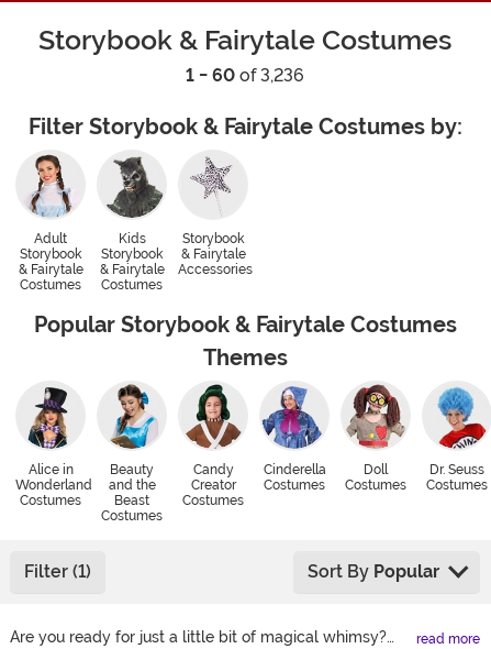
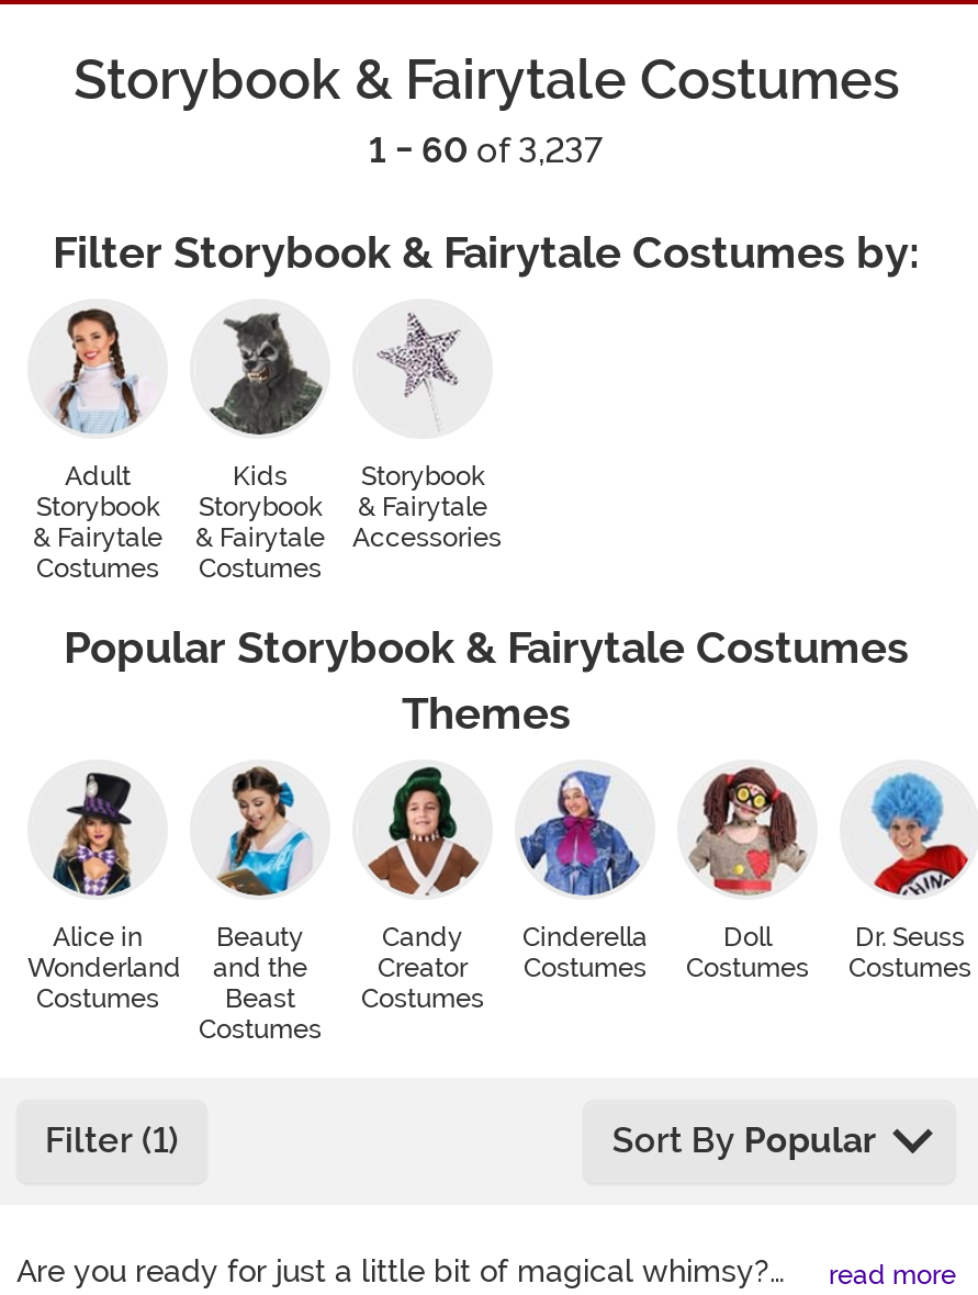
- 1 - 60 of 3,236
+ 1 - 60 of 3,237
